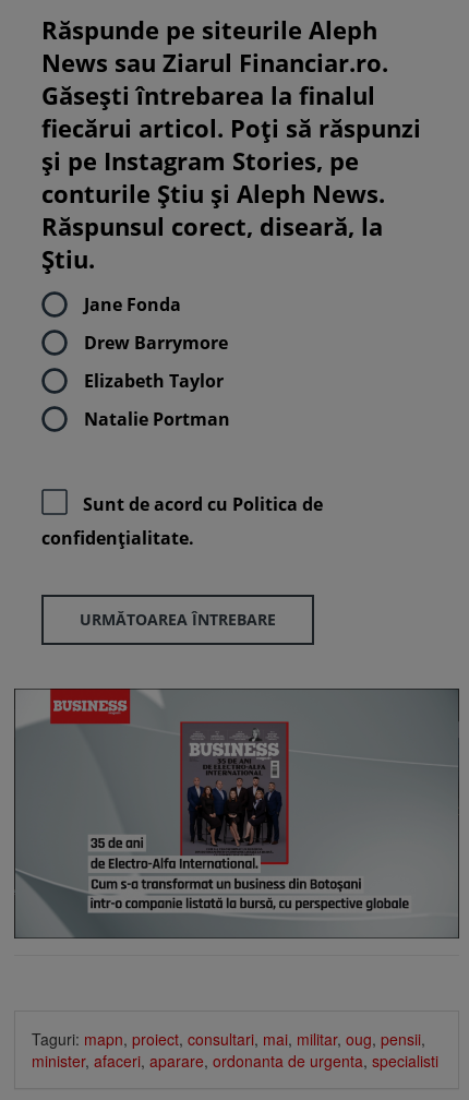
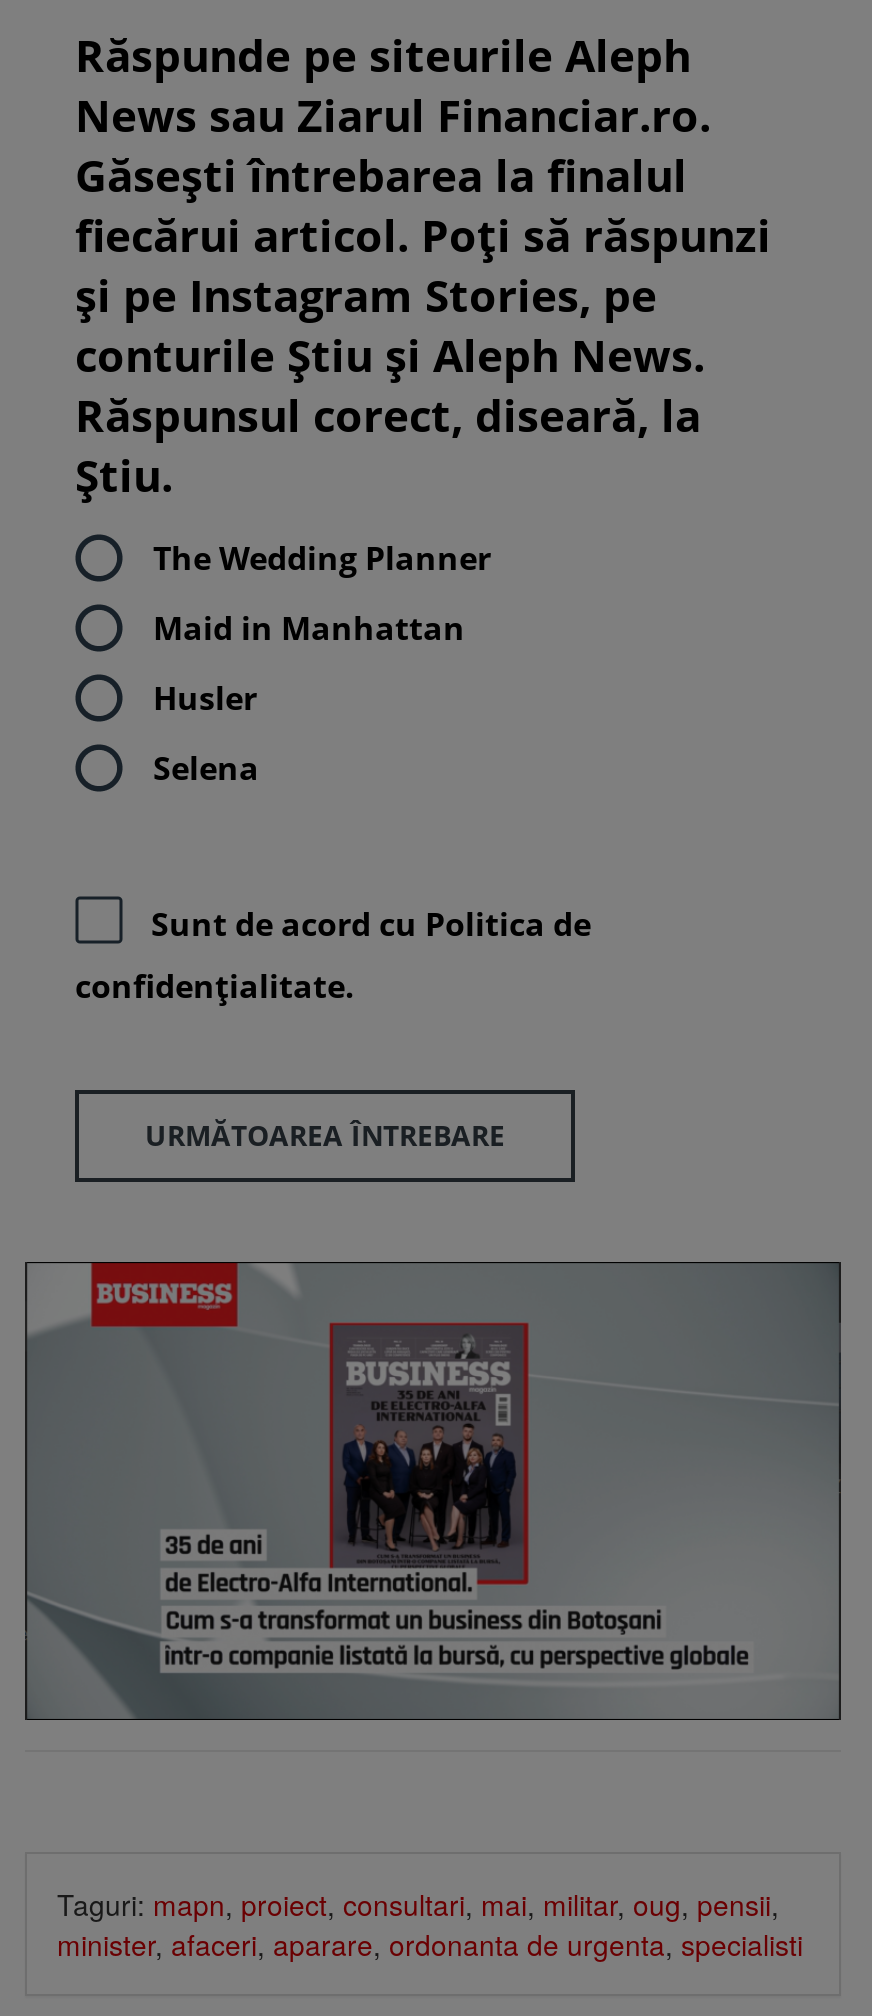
- Jane Fonda
+ The Wedding Planner

- Drew Barrymore
+ Maid in Manhattan

- Elizabeth Taylor
+ Husler

- Natalie Portman
+ Selena
